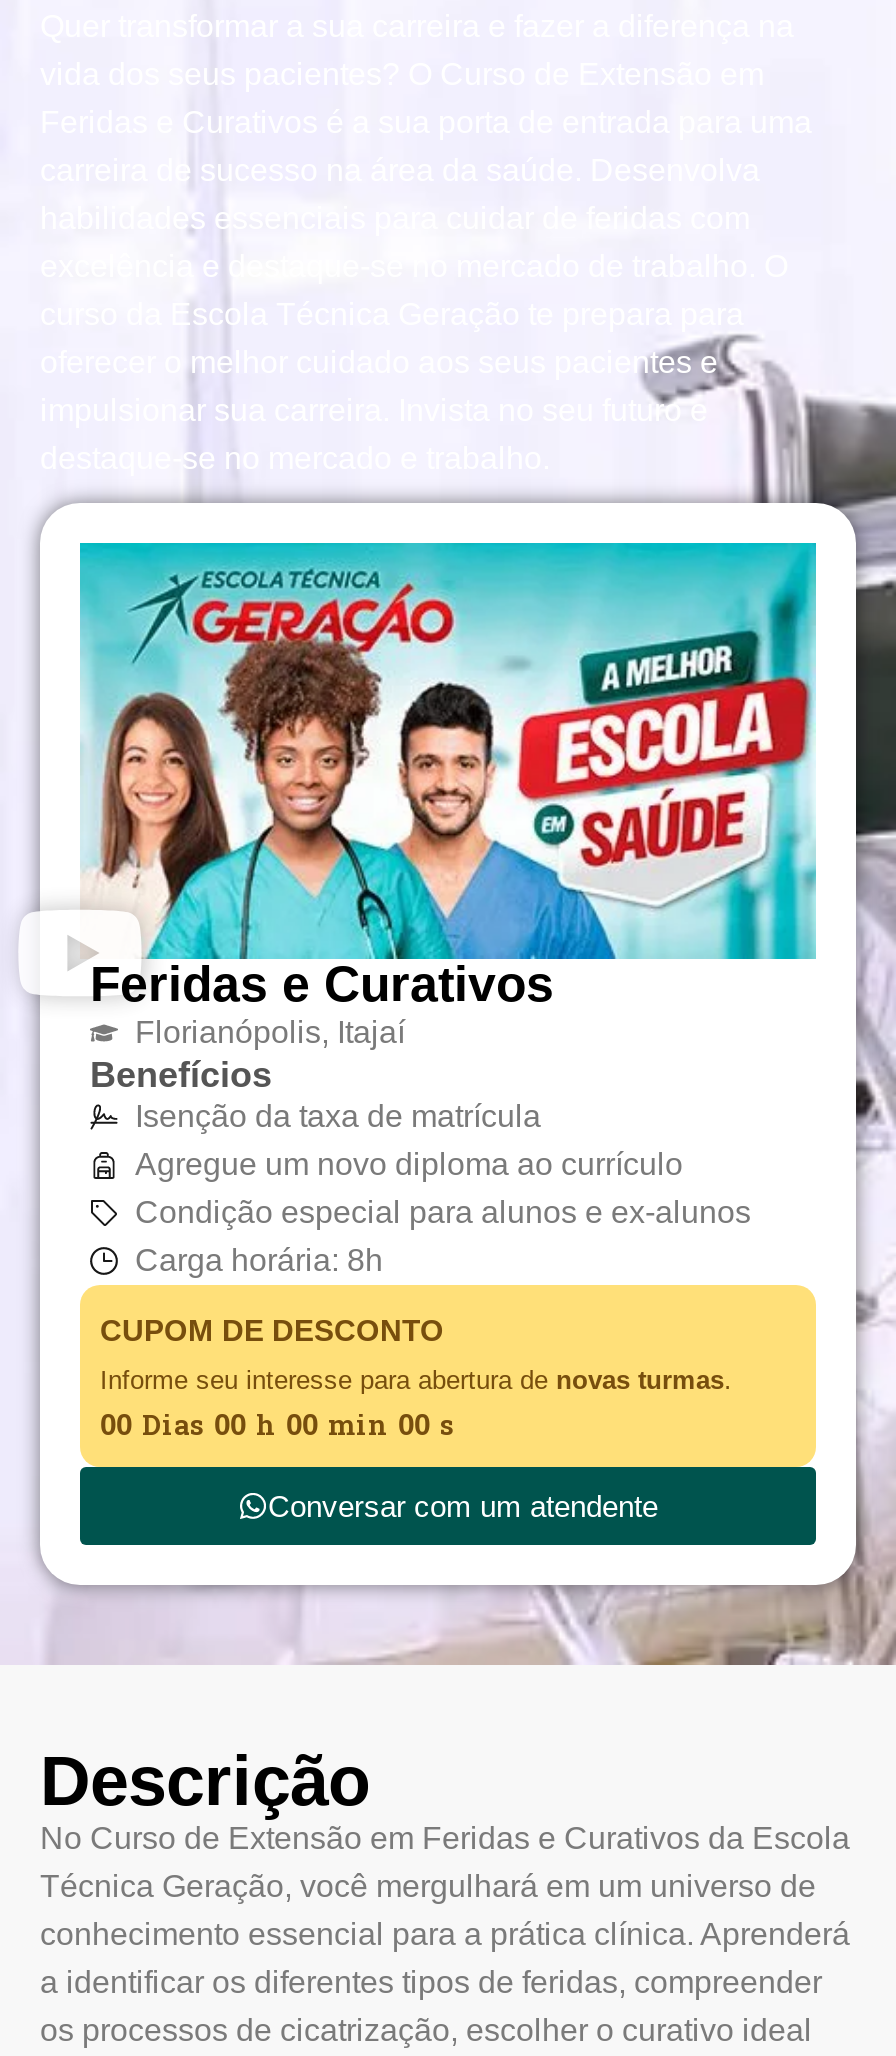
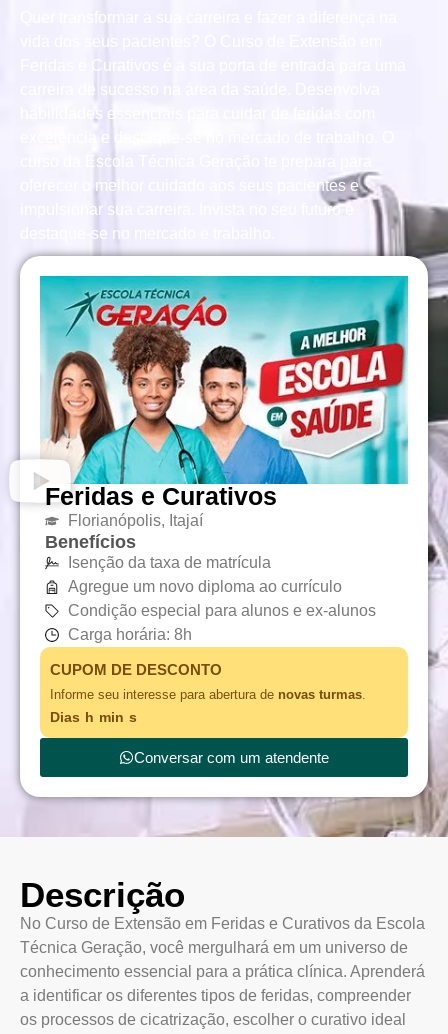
- 00 Dias 00 h 00 min 00 s
+ Dias h min s
